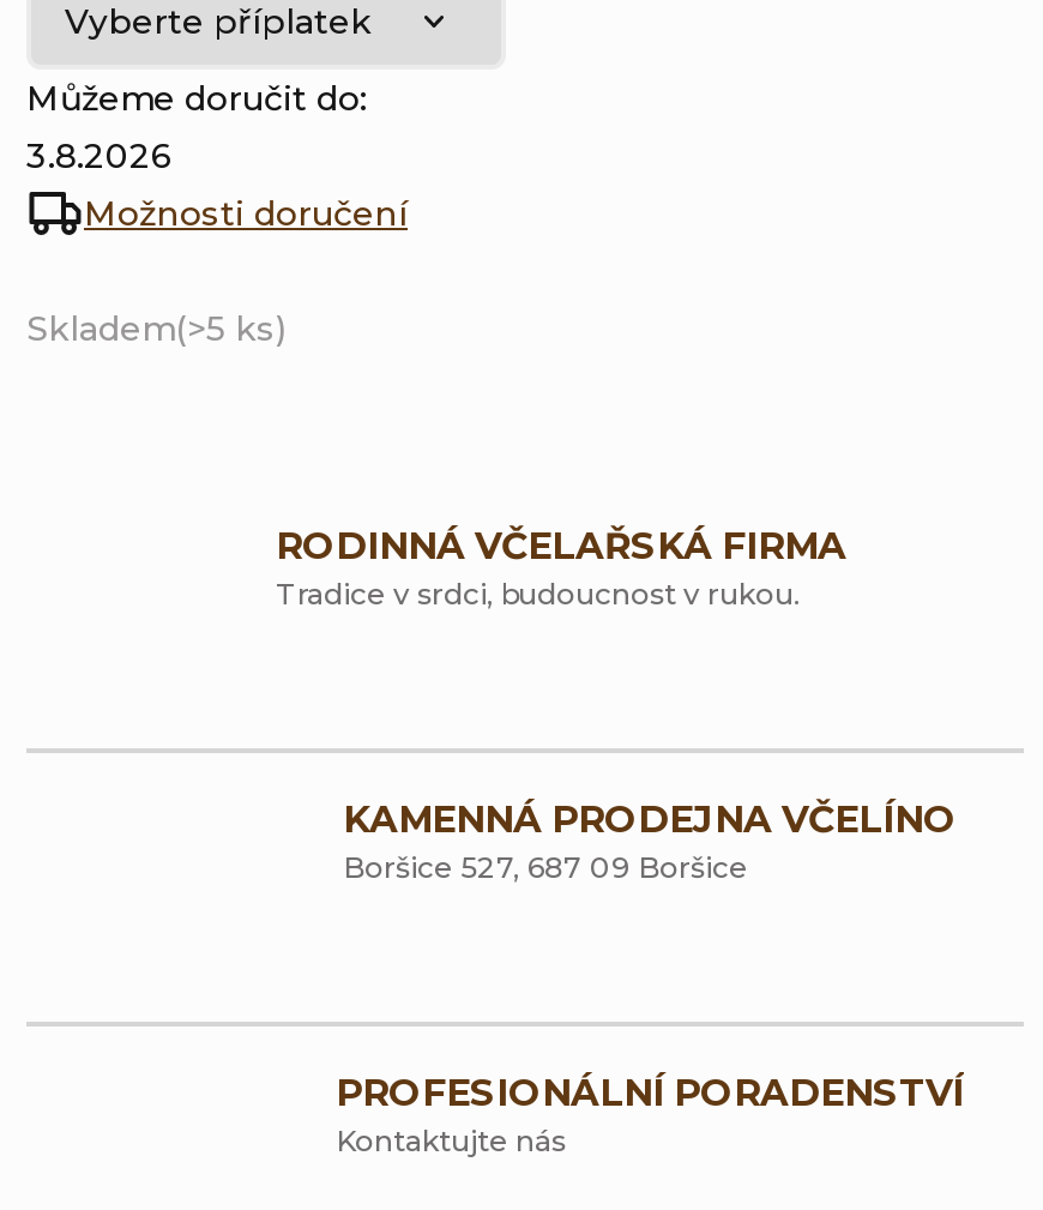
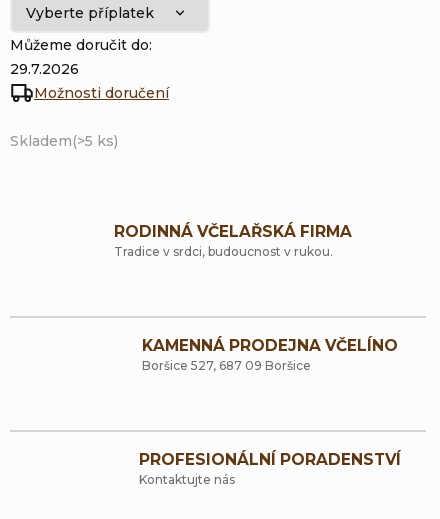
- 3.8.2026
+ 29.7.2026
